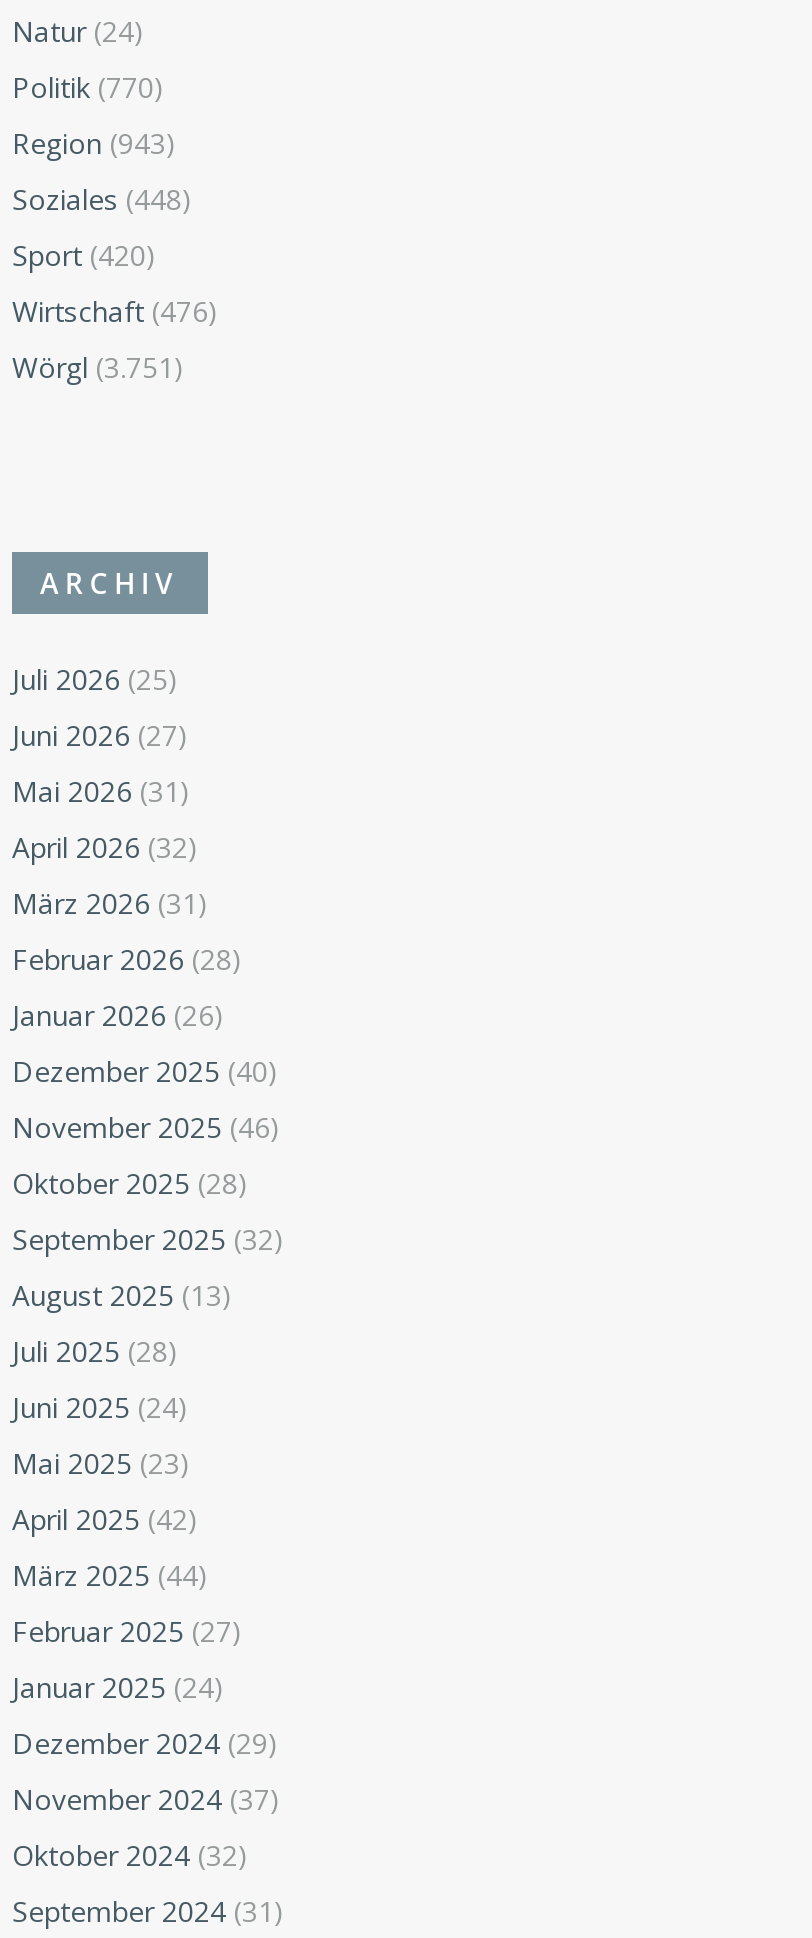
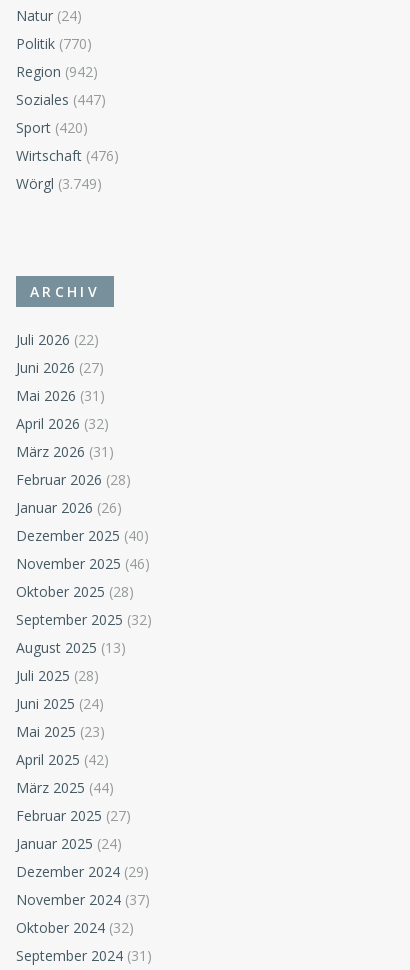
- Region (943)
+ Region (942)

- Soziales (448)
+ Soziales (447)

- Wörgl (3.751)
+ Wörgl (3.749)

- Juli 2026 (25)
+ Juli 2026 (22)
